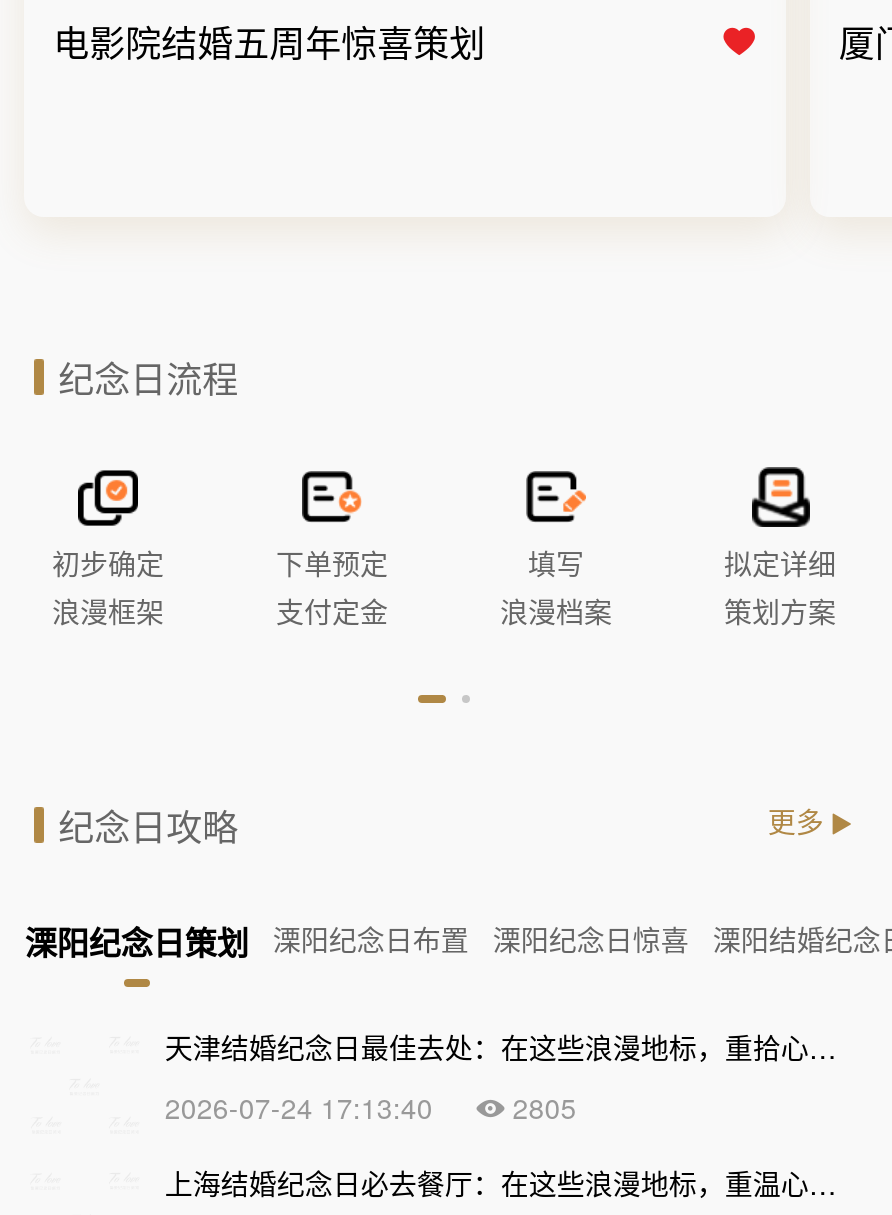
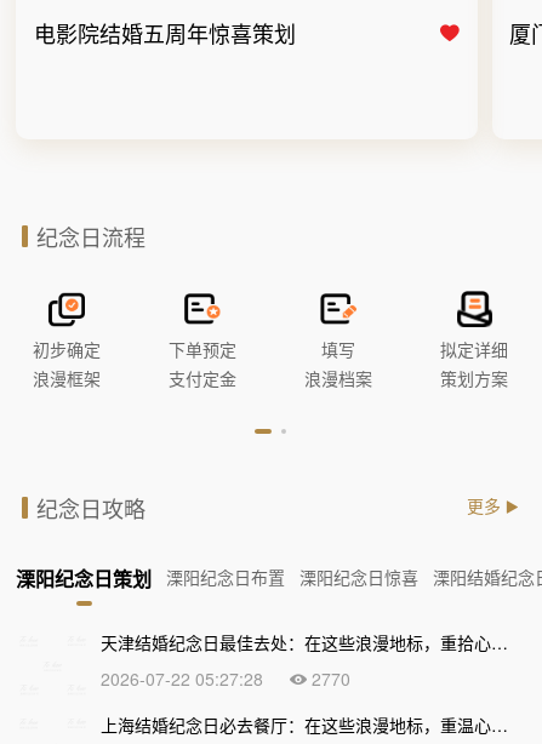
- 2026-07-24 17:13:40
+ 2026-07-22 05:27:28

- 2805
+ 2770
